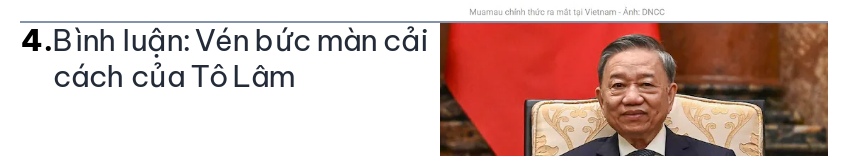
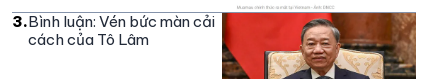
- 4.Bình luận: Vén bức màn cải
+ 3.Bình luận: Vén bức màn cải
